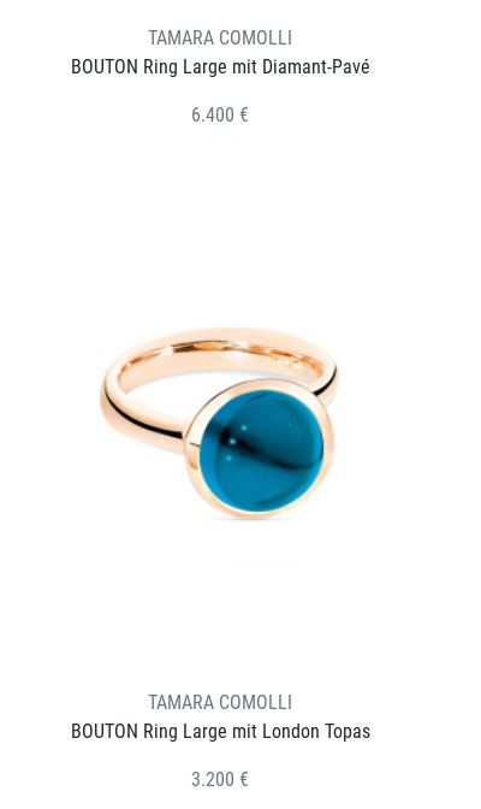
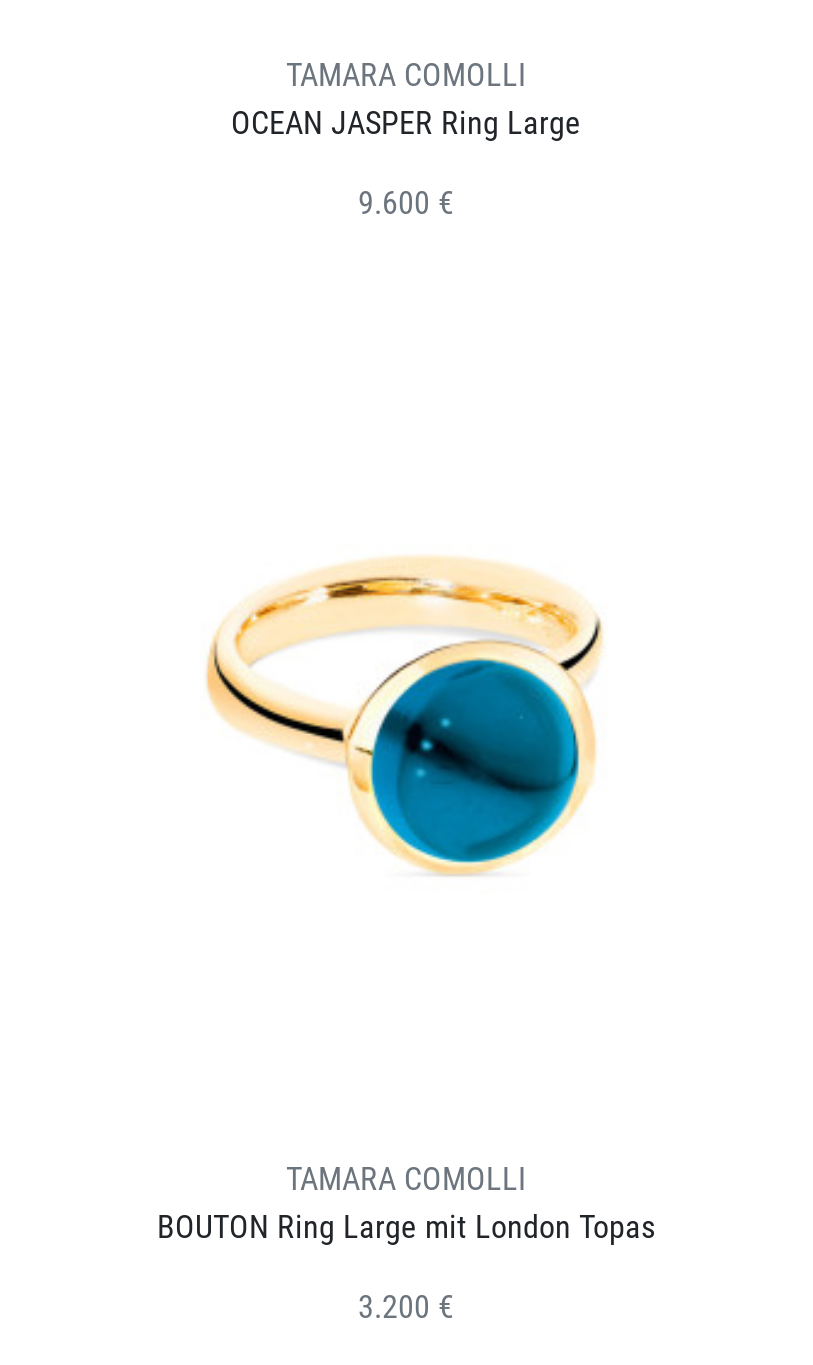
- BOUTON Ring Large mit Diamant-Pavé
+ OCEAN JASPER Ring Large

- 6.400 €
+ 9.600 €
